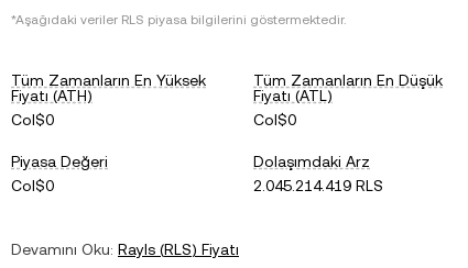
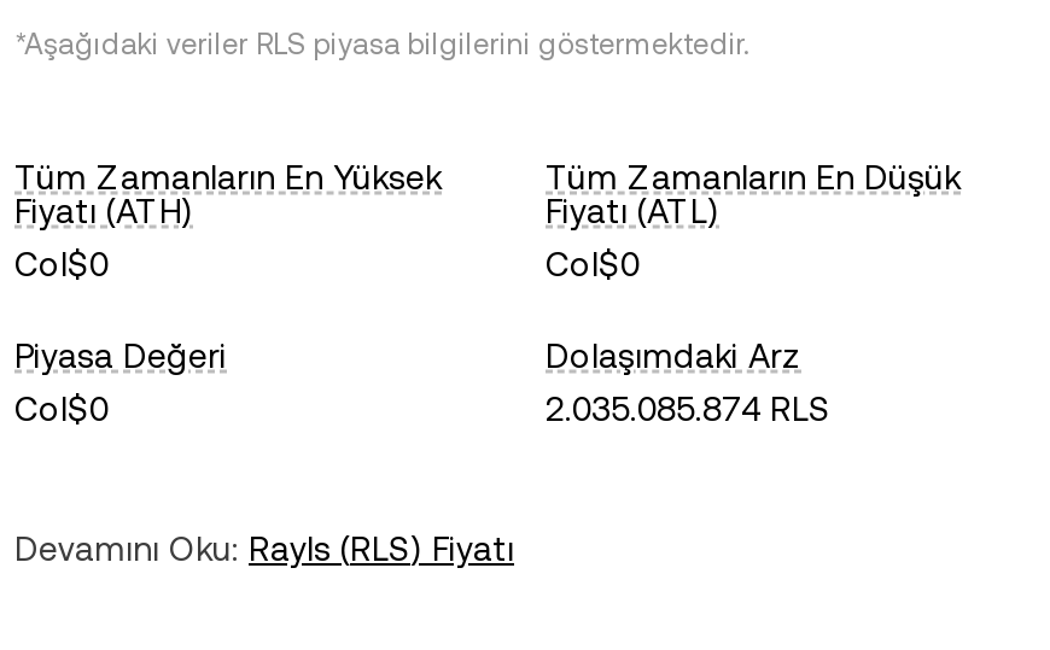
- 2.045.214.419 RLS
+ 2.035.085.874 RLS
